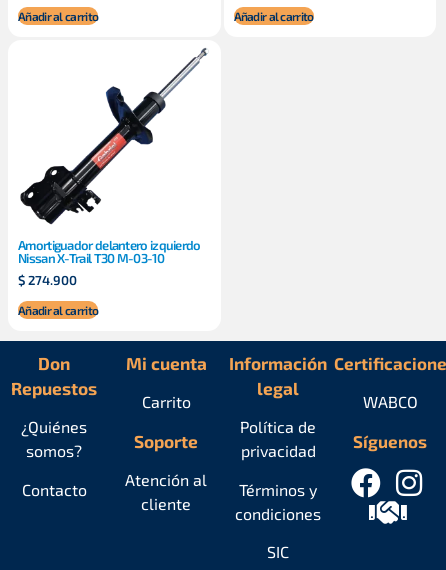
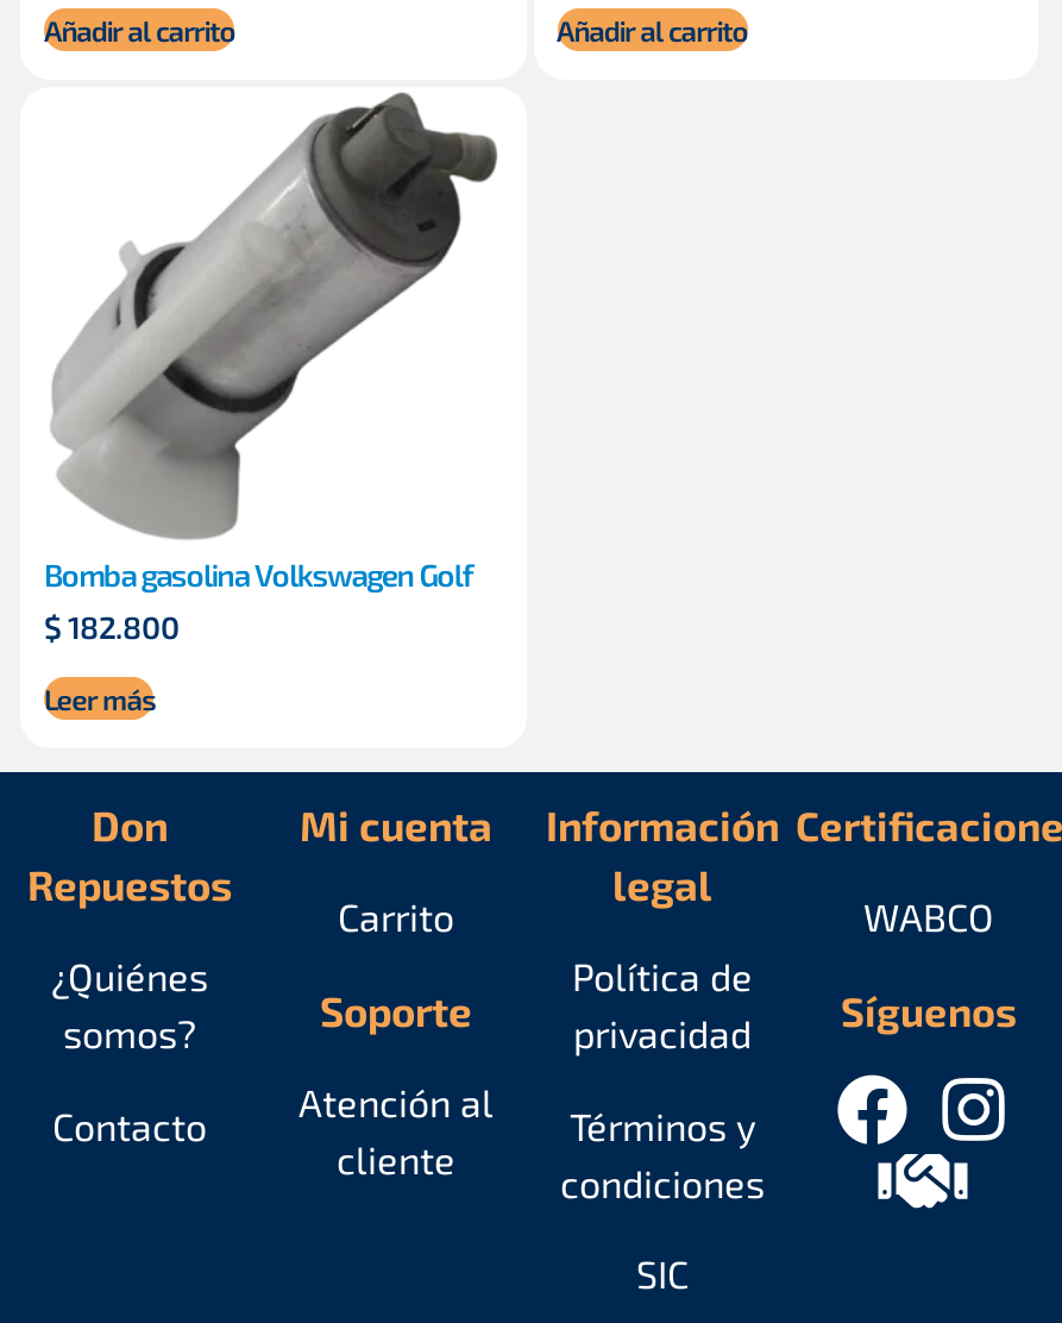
- [image]
- Amortiguador delantero izquierdo
- Nissan X-Trail T30 M-03-10
- $274.900
+ [image]
+ Bomba gasolina Volkswagen Golf
+ $182.800

- Añadir al carrito
+ Leer más
